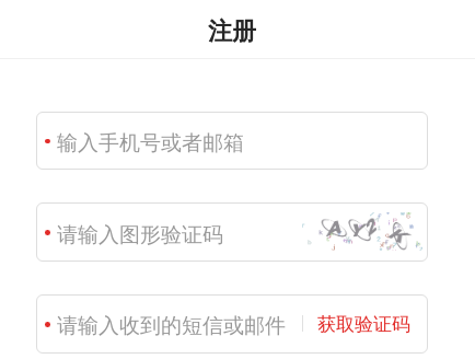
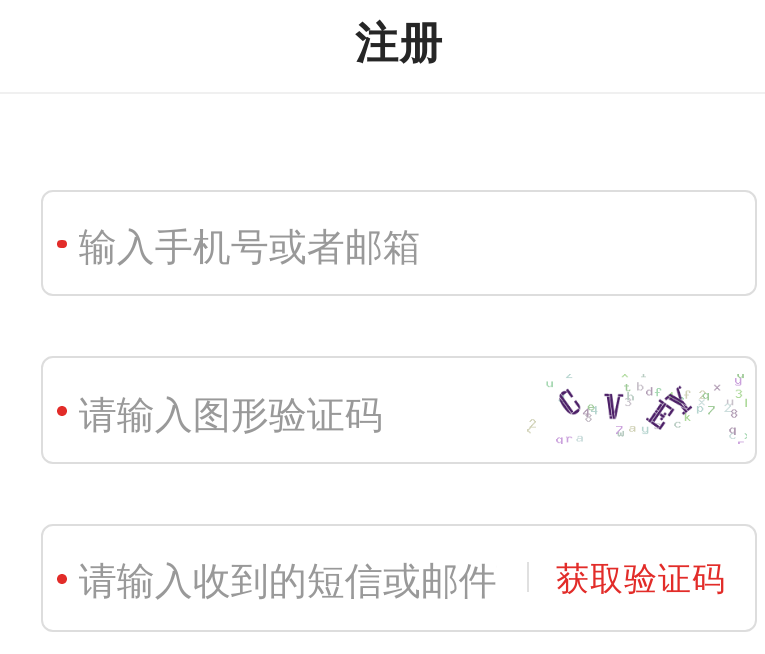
- [image]
+ [image]
